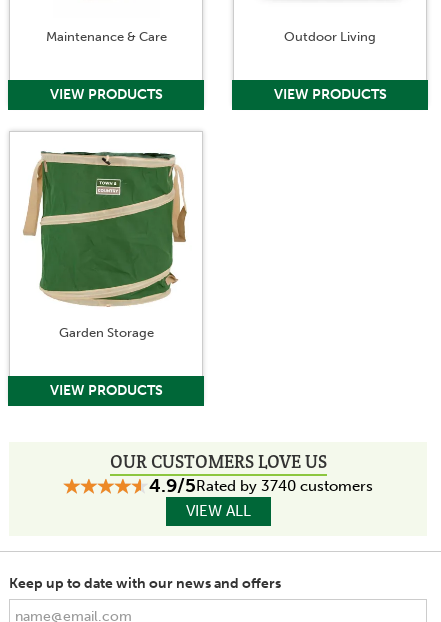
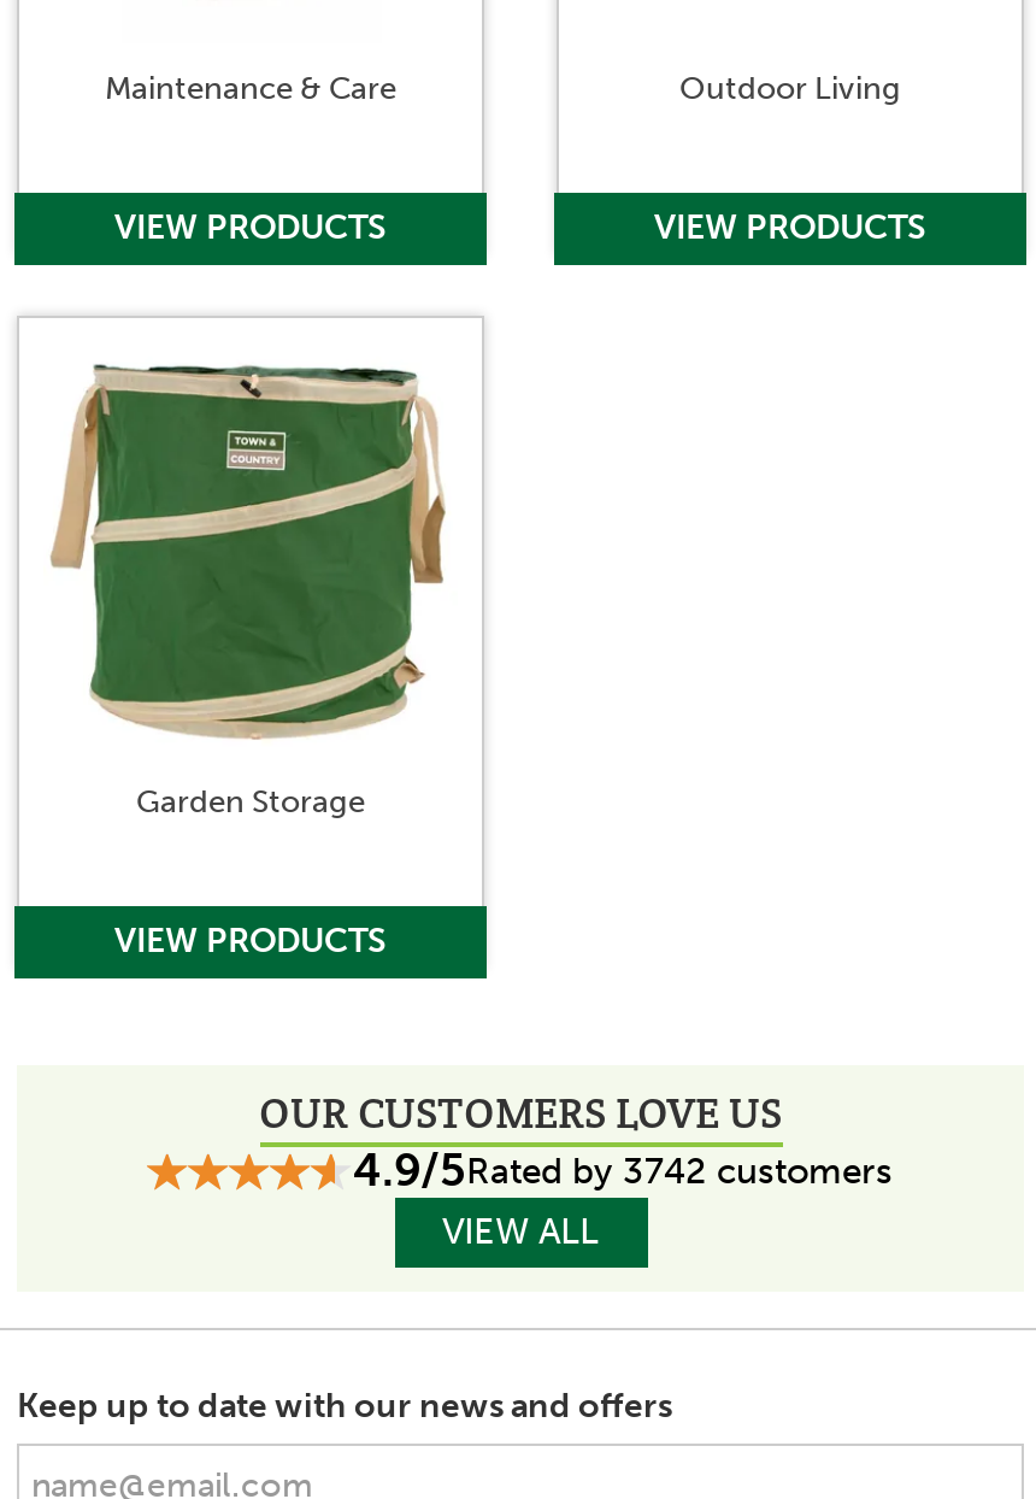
- 4.9/5Rated by 3740 customers
+ 4.9/5Rated by 3742 customers
